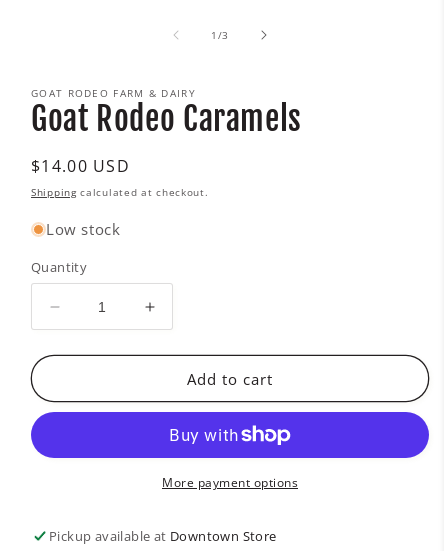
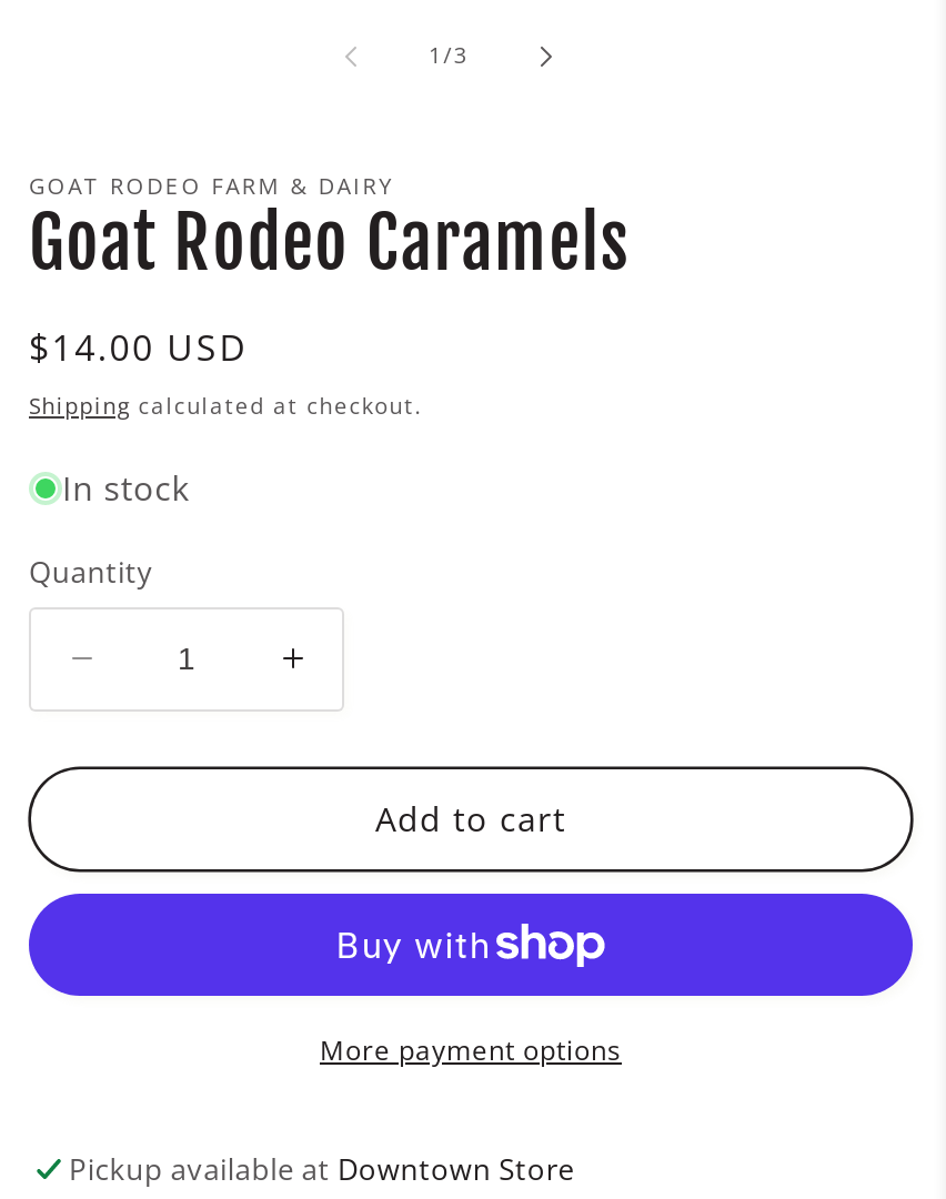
- Low stock
+ In stock
